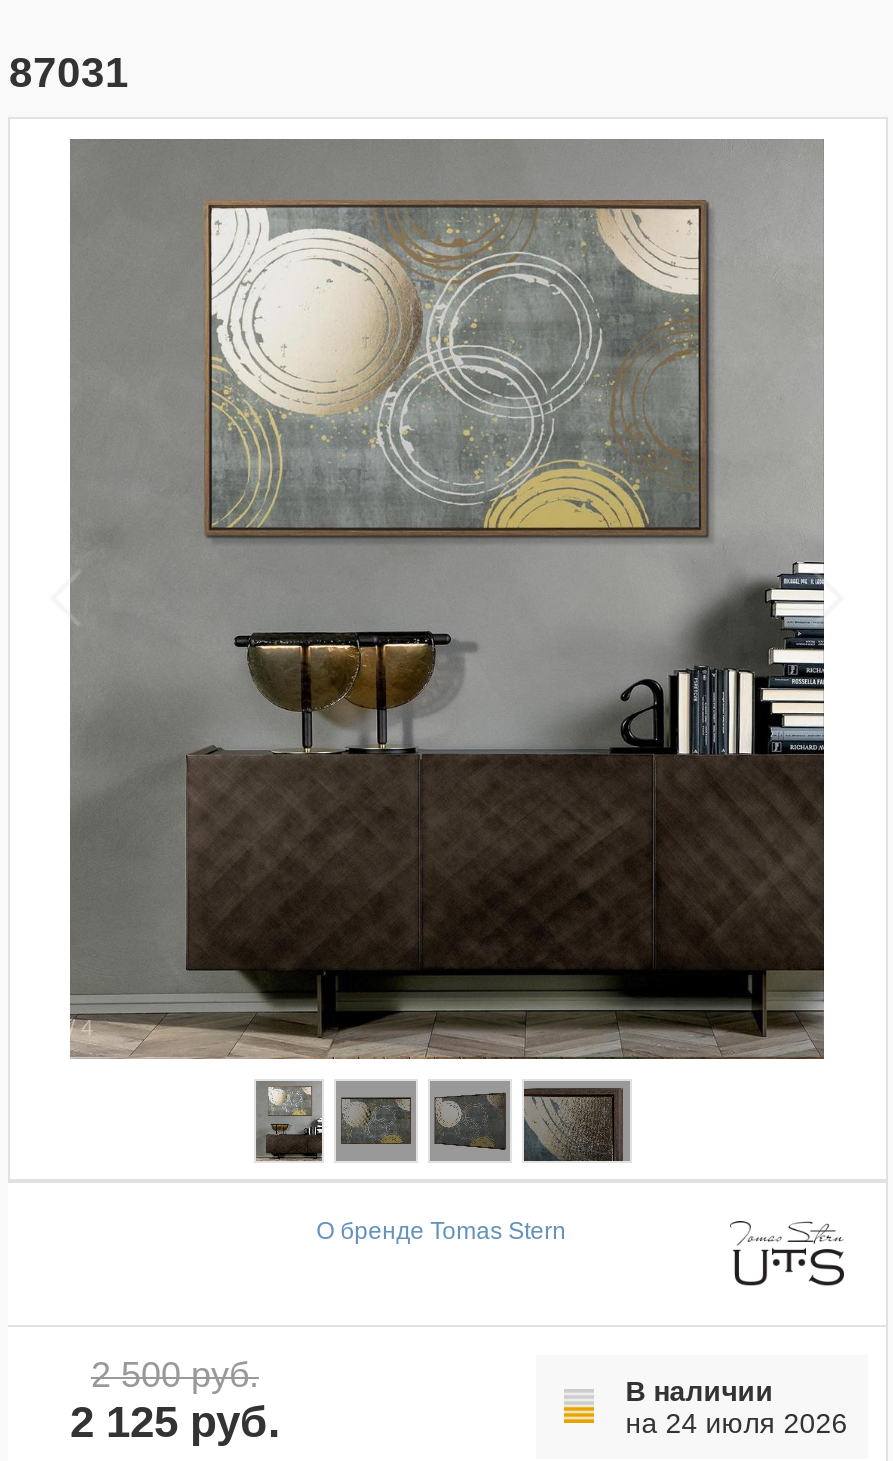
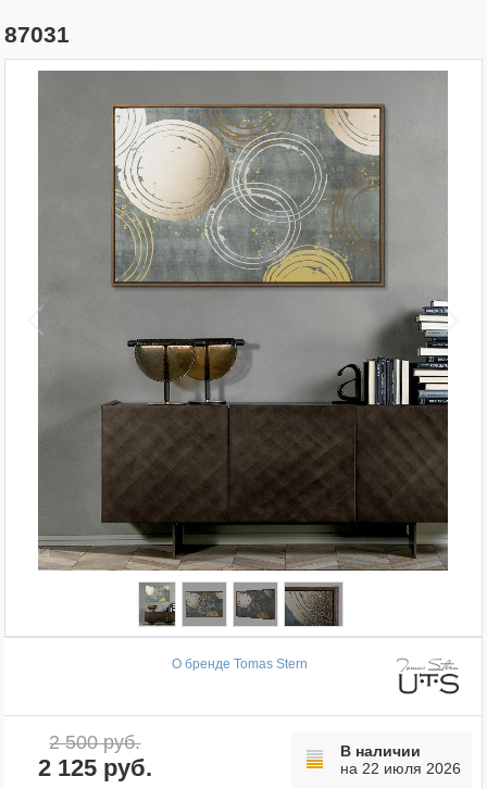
- на 24 июля 2026
+ на 22 июля 2026
